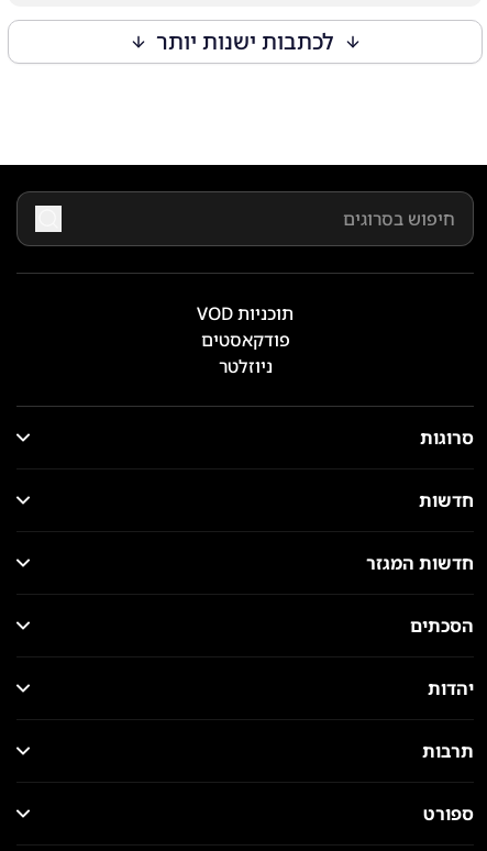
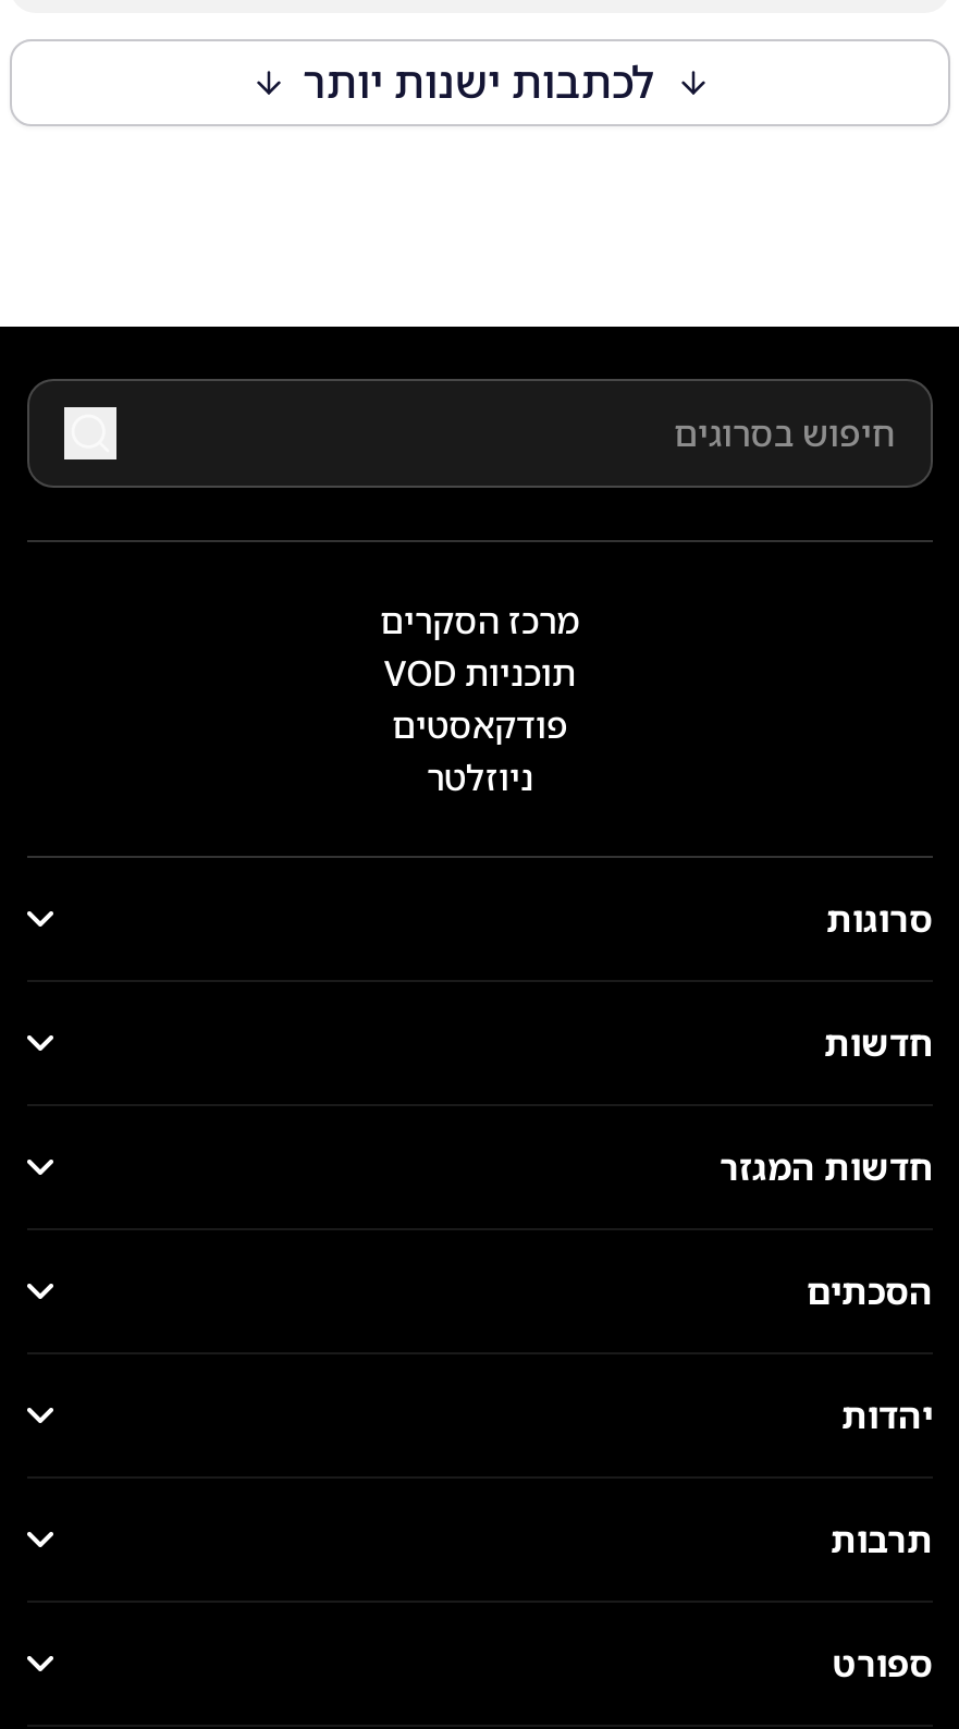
+ מרכז הסקרים
